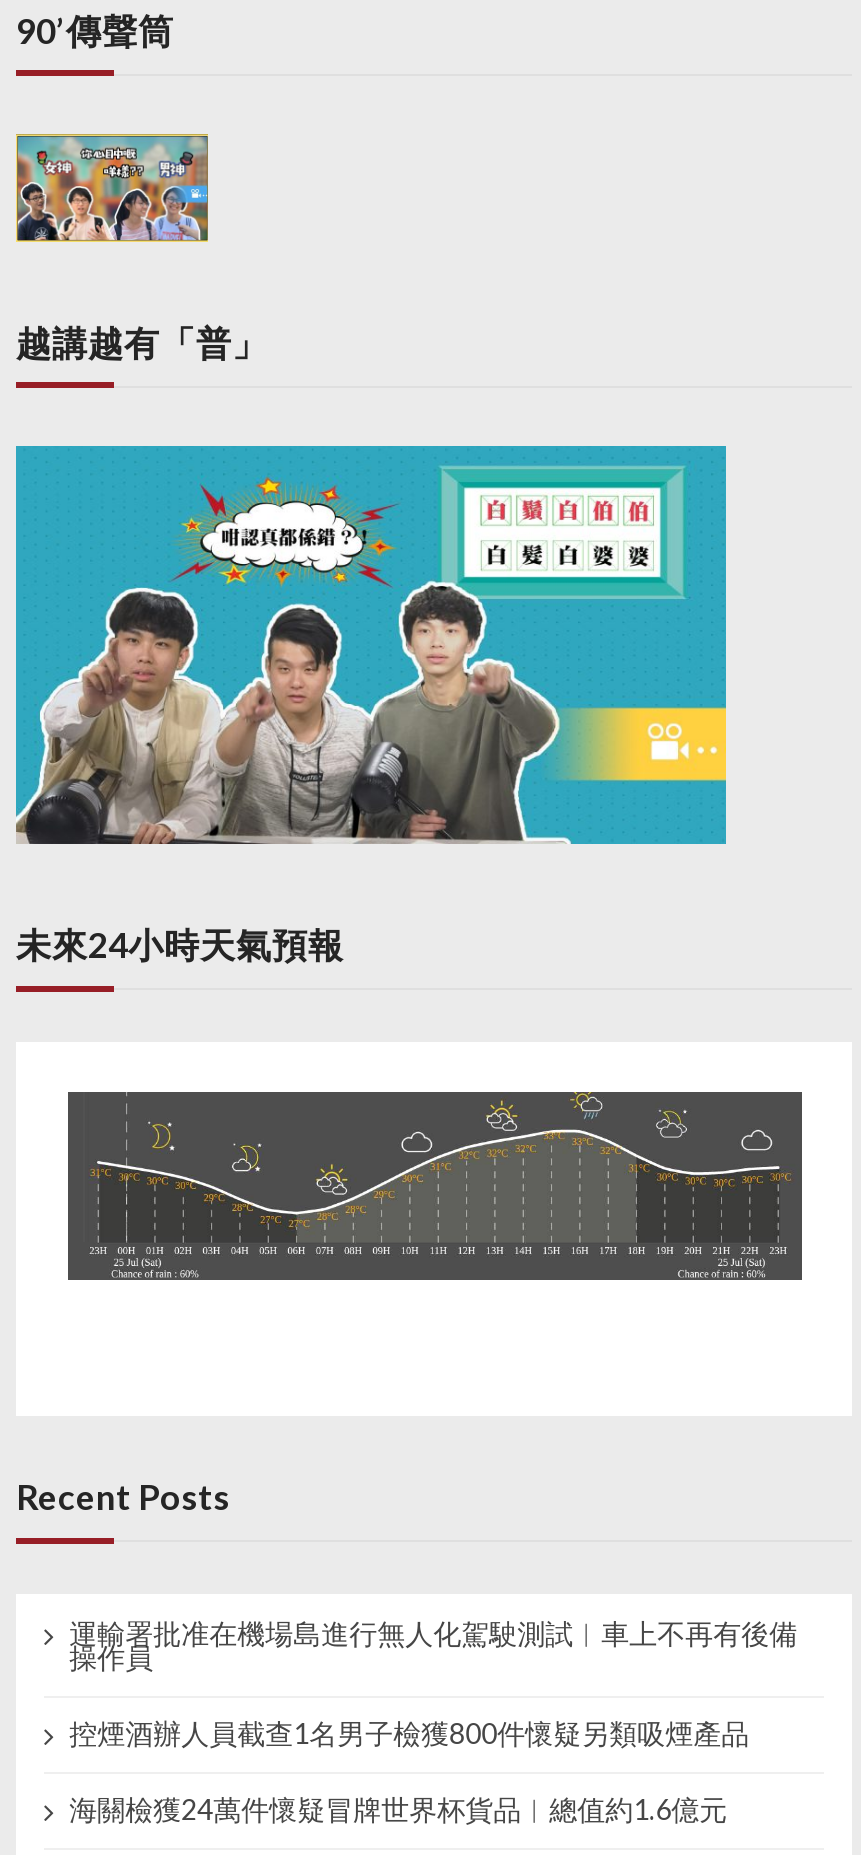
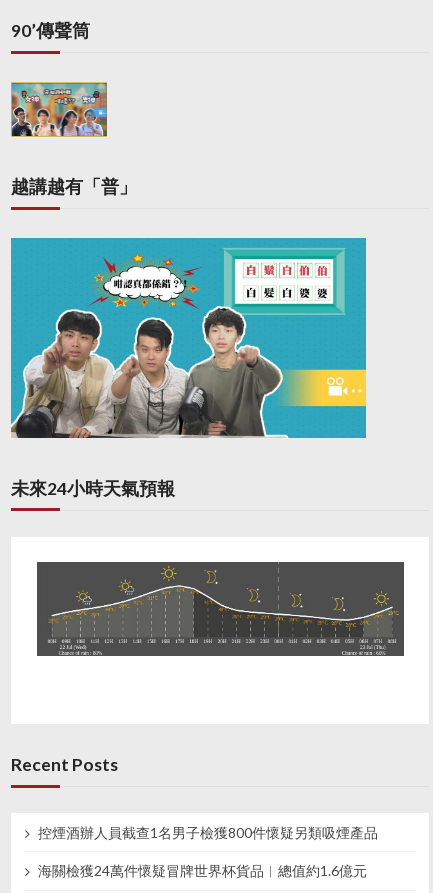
- [image]
+ [image]

- 運輸署批准在機場島進行無人化駕駛測試︱車上不再有後備
- 操作員
